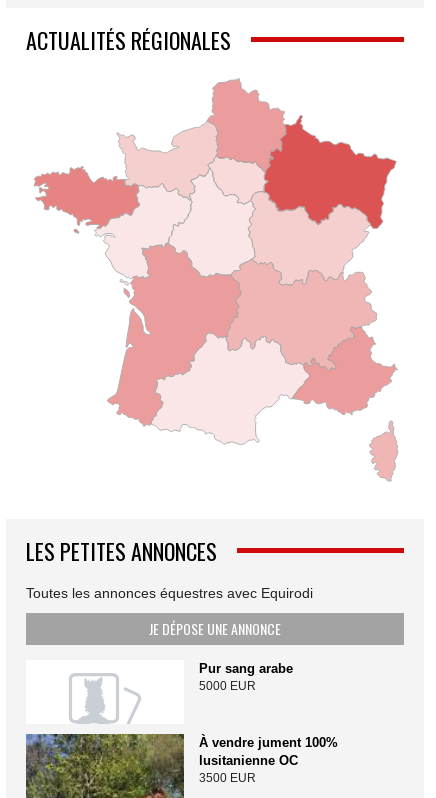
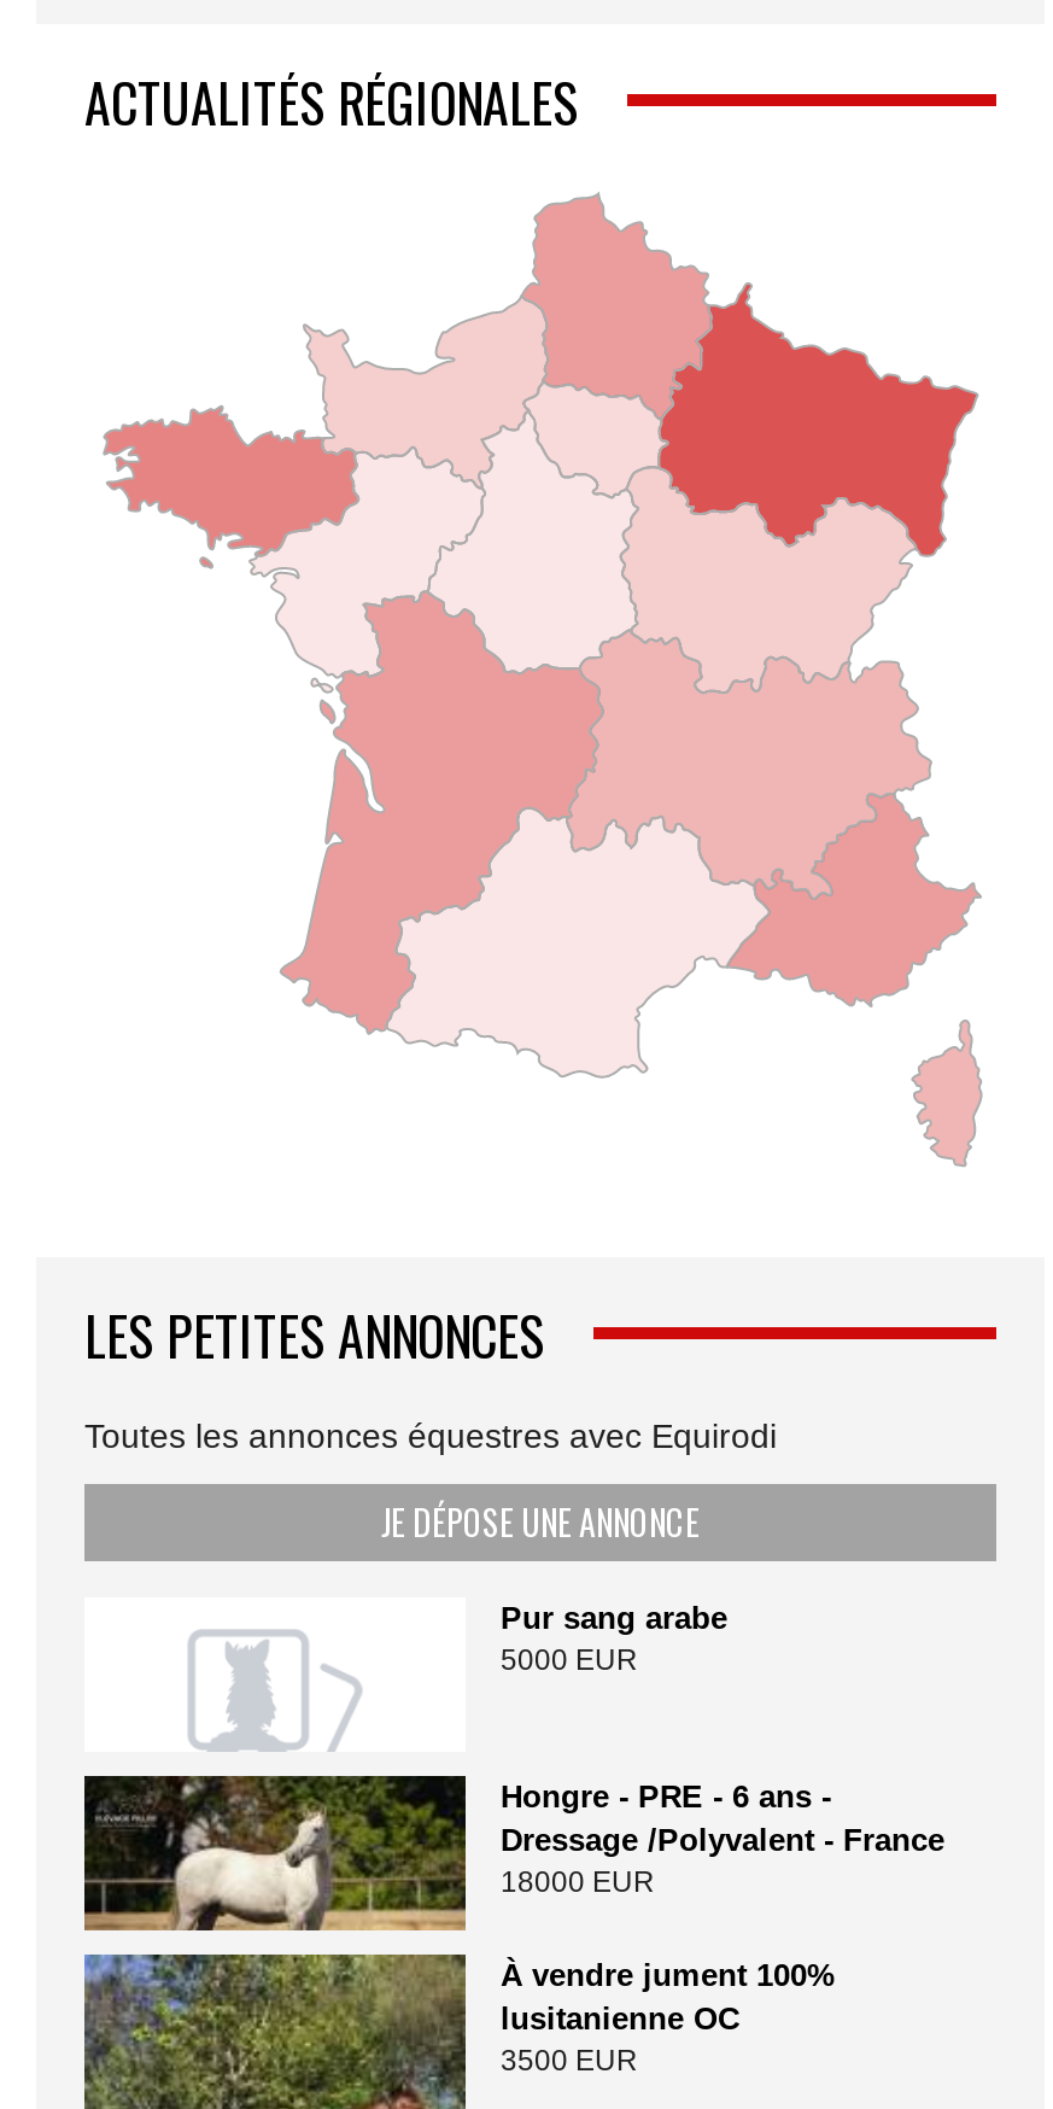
+ [image]
+ Hongre - PRE - 6 ans -
+ Dressage /Polyvalent - France
+ 18000 EUR
